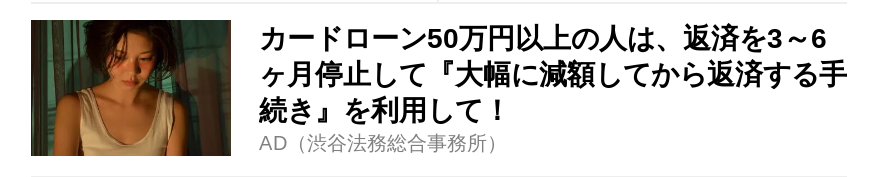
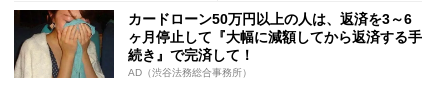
- [image]
- 続き』を利用して！
+ [image]
+ 続き』で完済して！
